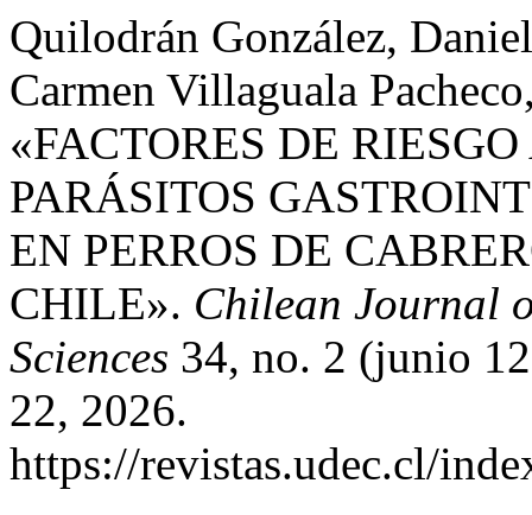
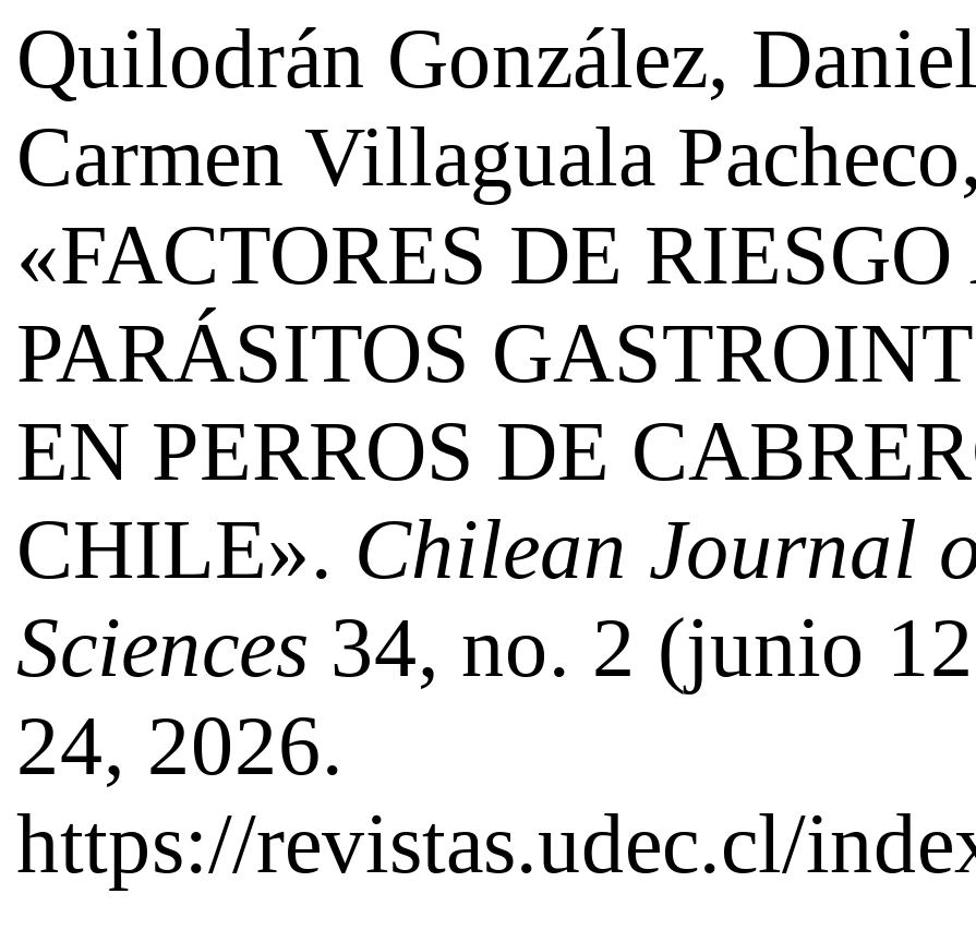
- 22, 2026.
+ 24, 2026.
